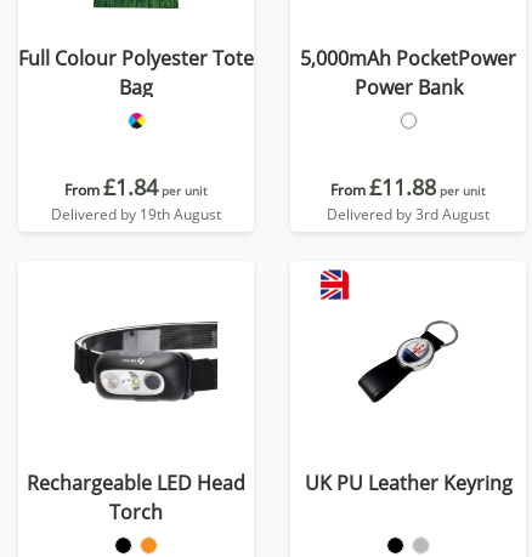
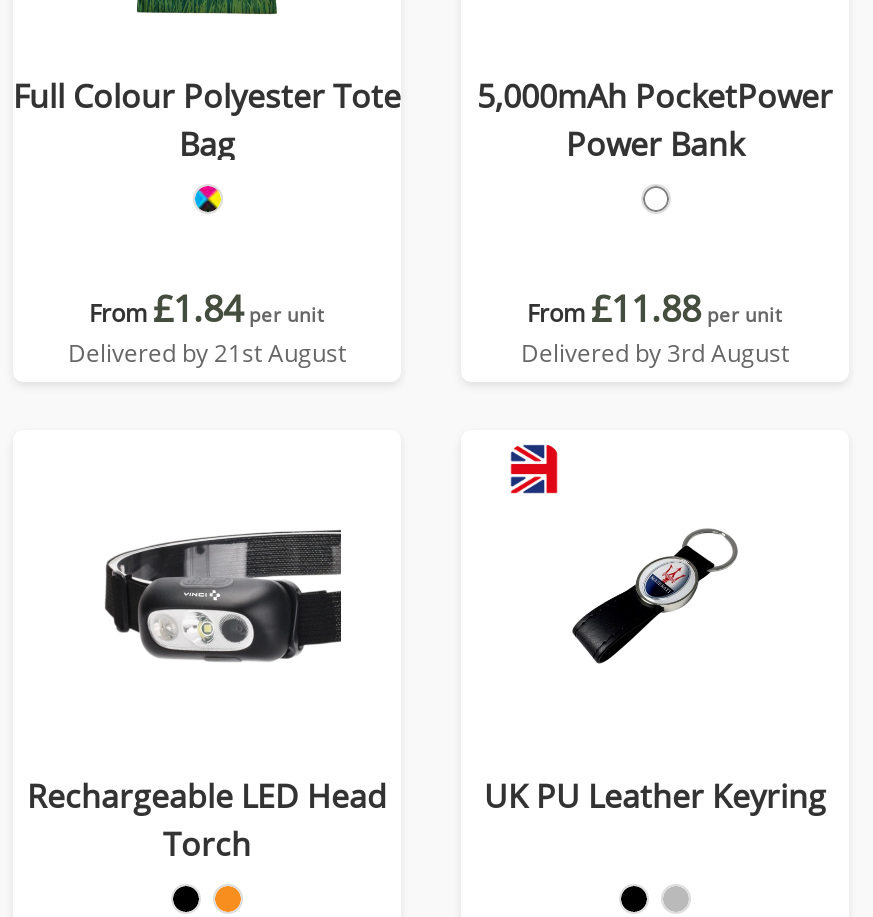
- Delivered by 19th August
+ Delivered by 21st August
